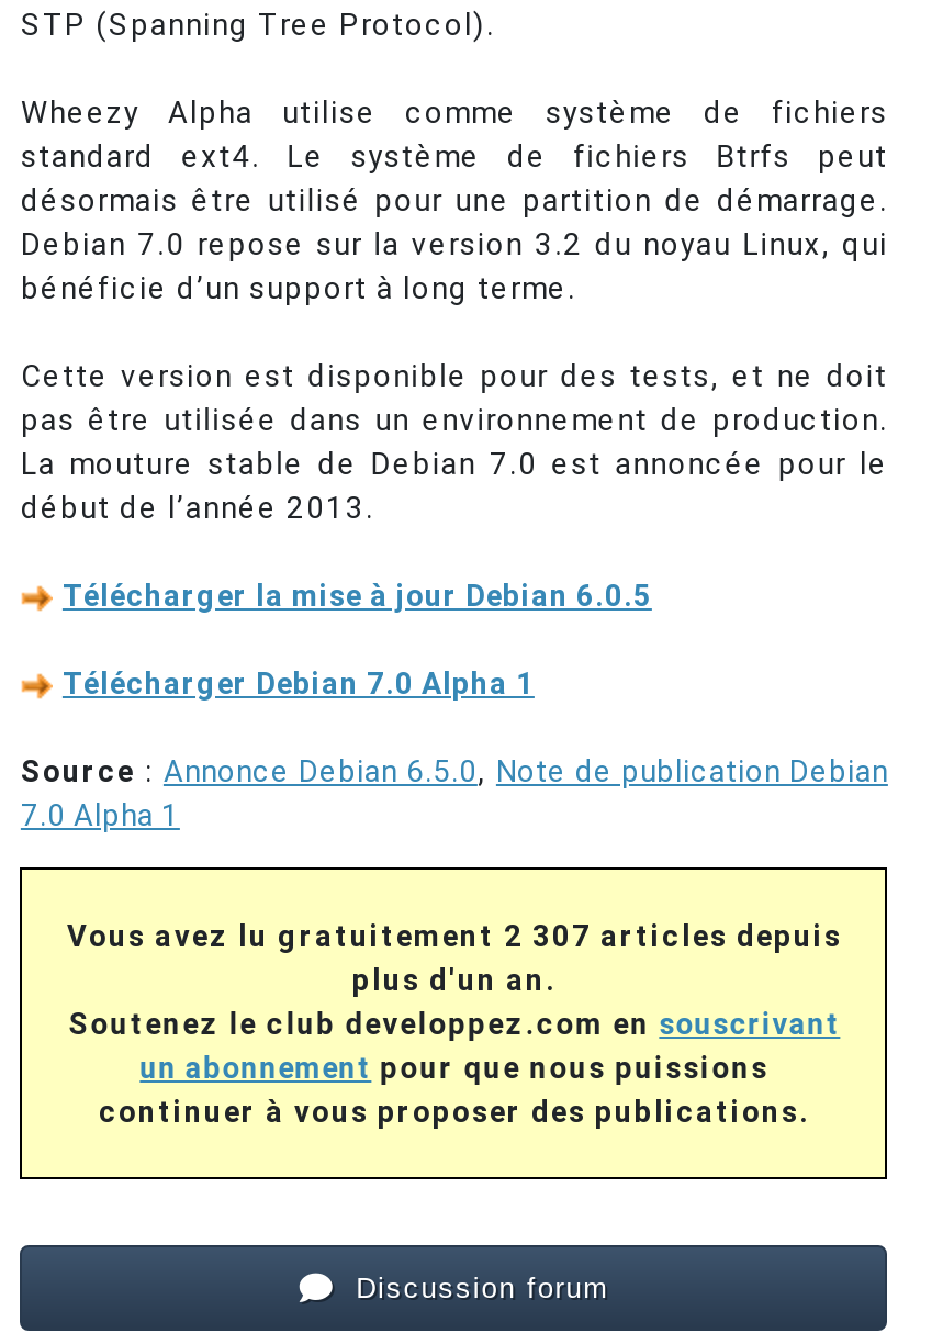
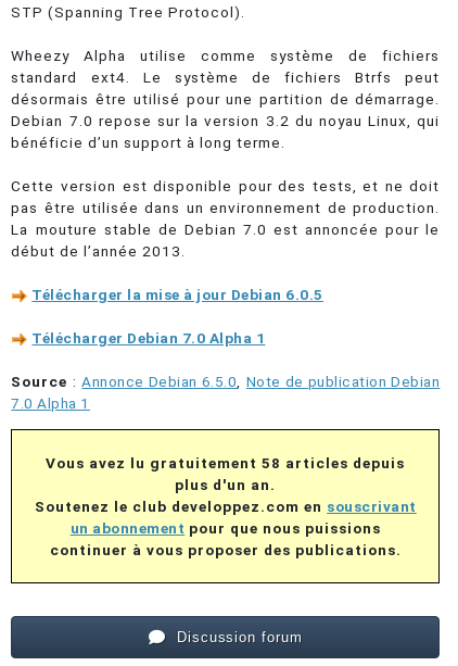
- Vous avez lu gratuitement 2 307 articles depuis
+ Vous avez lu gratuitement 58 articles depuis
